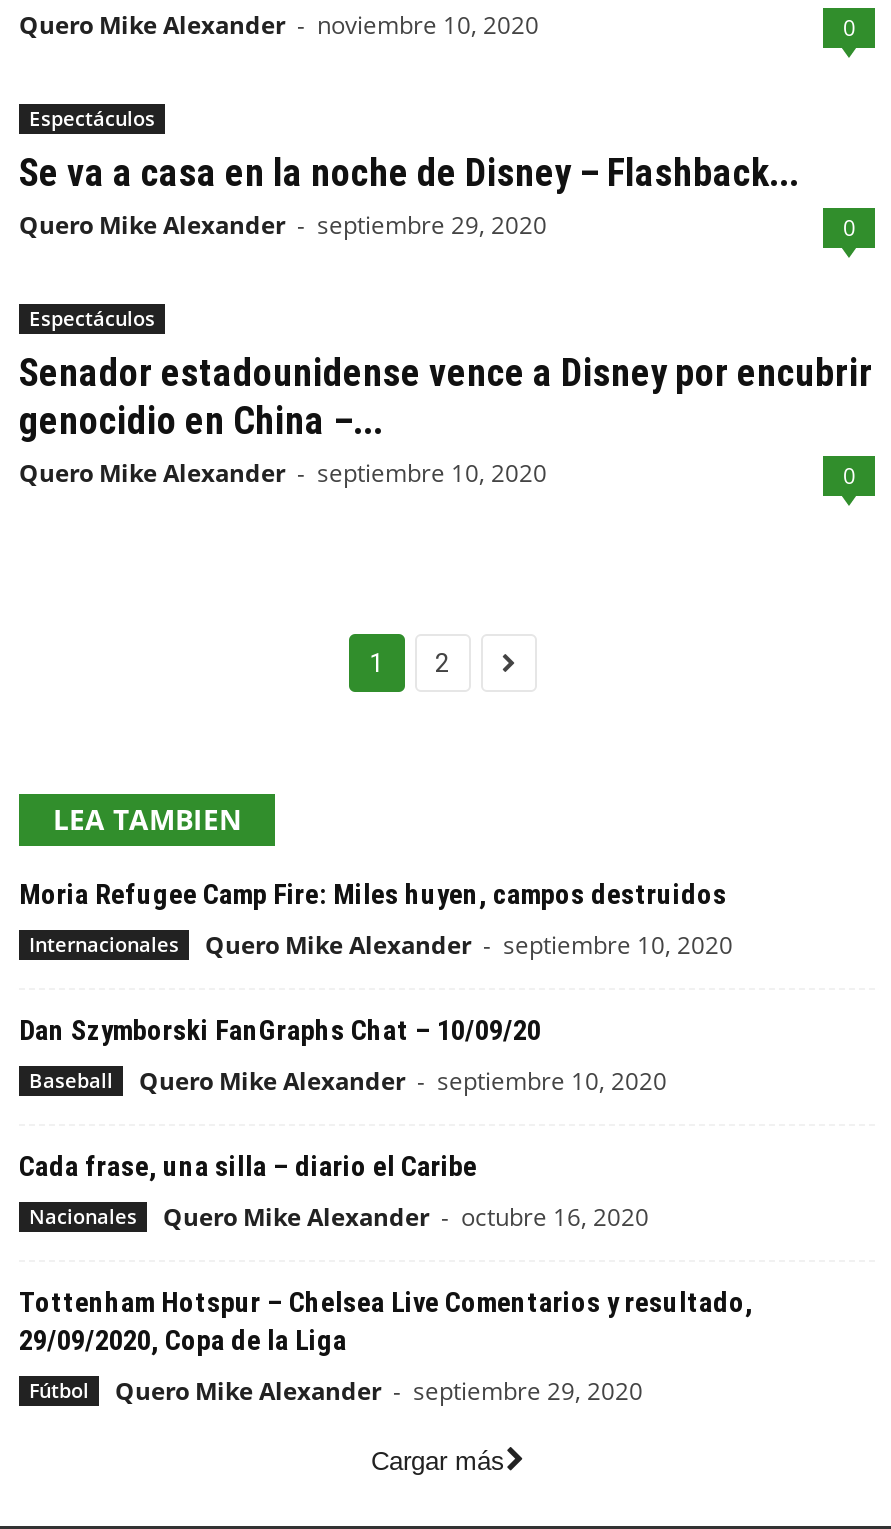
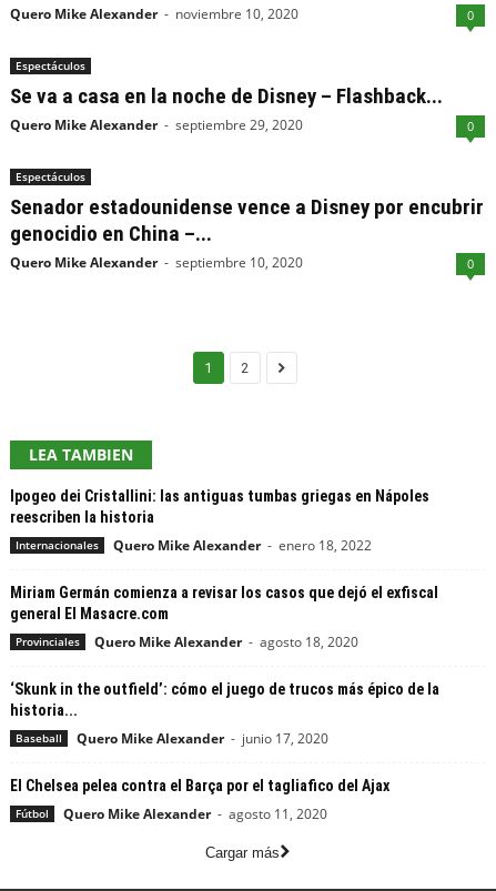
- Moria Refugee Camp Fire: Miles huyen, campos destruidos
+ Ipogeo dei Cristallini: las antiguas tumbas griegas en Nápoles
+ reescriben la historia

- Quero Mike Alexander - septiembre 10, 2020
- Dan Szymborski FanGraphs Chat – 10/09/20
+ Quero Mike Alexander - enero 18, 2022
+ Miriam Germán comienza a revisar los casos que dejó el exfiscal
+ general El Masacre.com
+ Provinciales
+ Quero Mike Alexander - agosto 18, 2020
+ ‘Skunk in the outfield’: cómo el juego de trucos más épico de la
+ historia...

- Quero Mike Alexander - septiembre 10, 2020
- Cada frase, una silla – diario el Caribe
- Nacionales
- Quero Mike Alexander - octubre 16, 2020
- Tottenham Hotspur – Chelsea Live Comentarios y resultado,
- 29/09/2020, Copa de la Liga
+ Quero Mike Alexander - junio 17, 2020
+ El Chelsea pelea contra el Barça por el tagliafico del Ajax

moved down: Baseball

- Quero Mike Alexander - septiembre 29, 2020
+ Quero Mike Alexander - agosto 11, 2020
